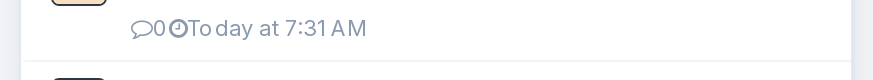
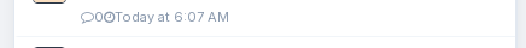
- 0 Today at 7:31 AM
+ 0 Today at 6:07 AM
